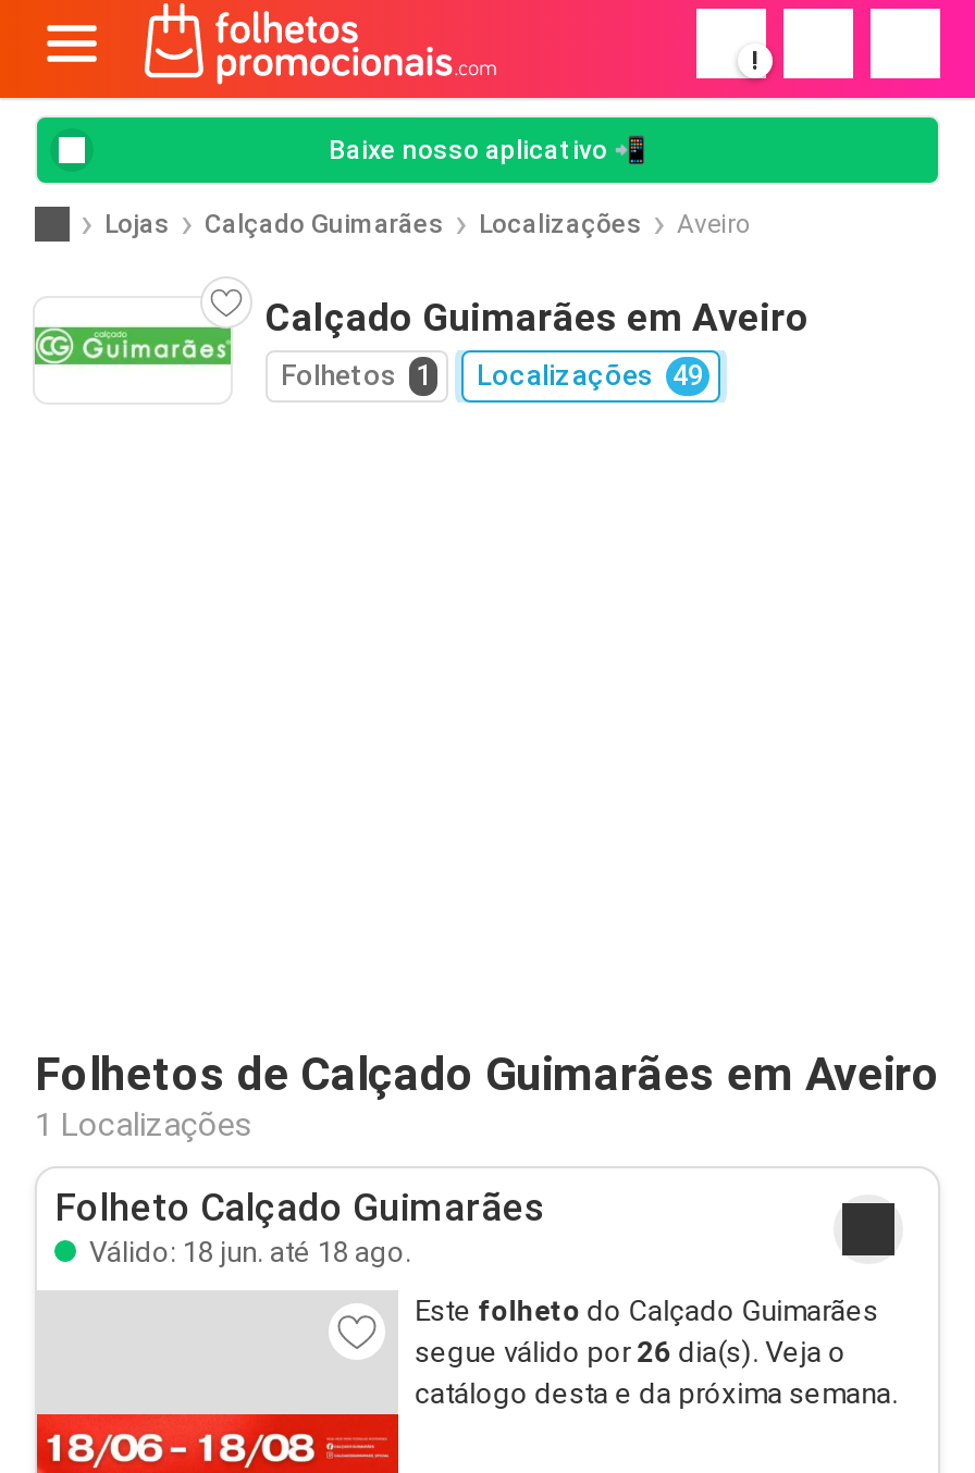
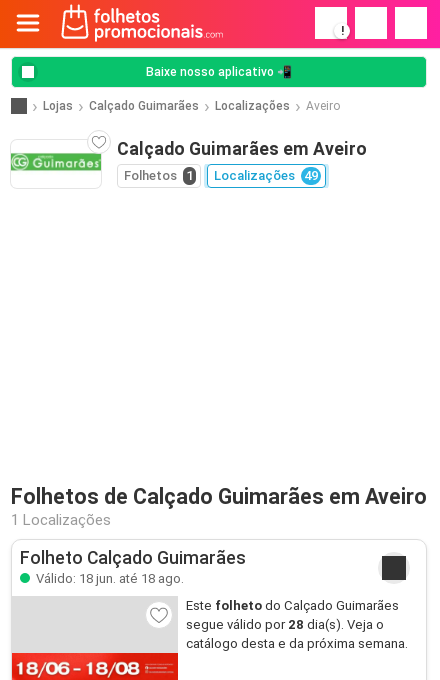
- segue válido por 26 dia(s). Veja o
+ segue válido por 28 dia(s). Veja o
